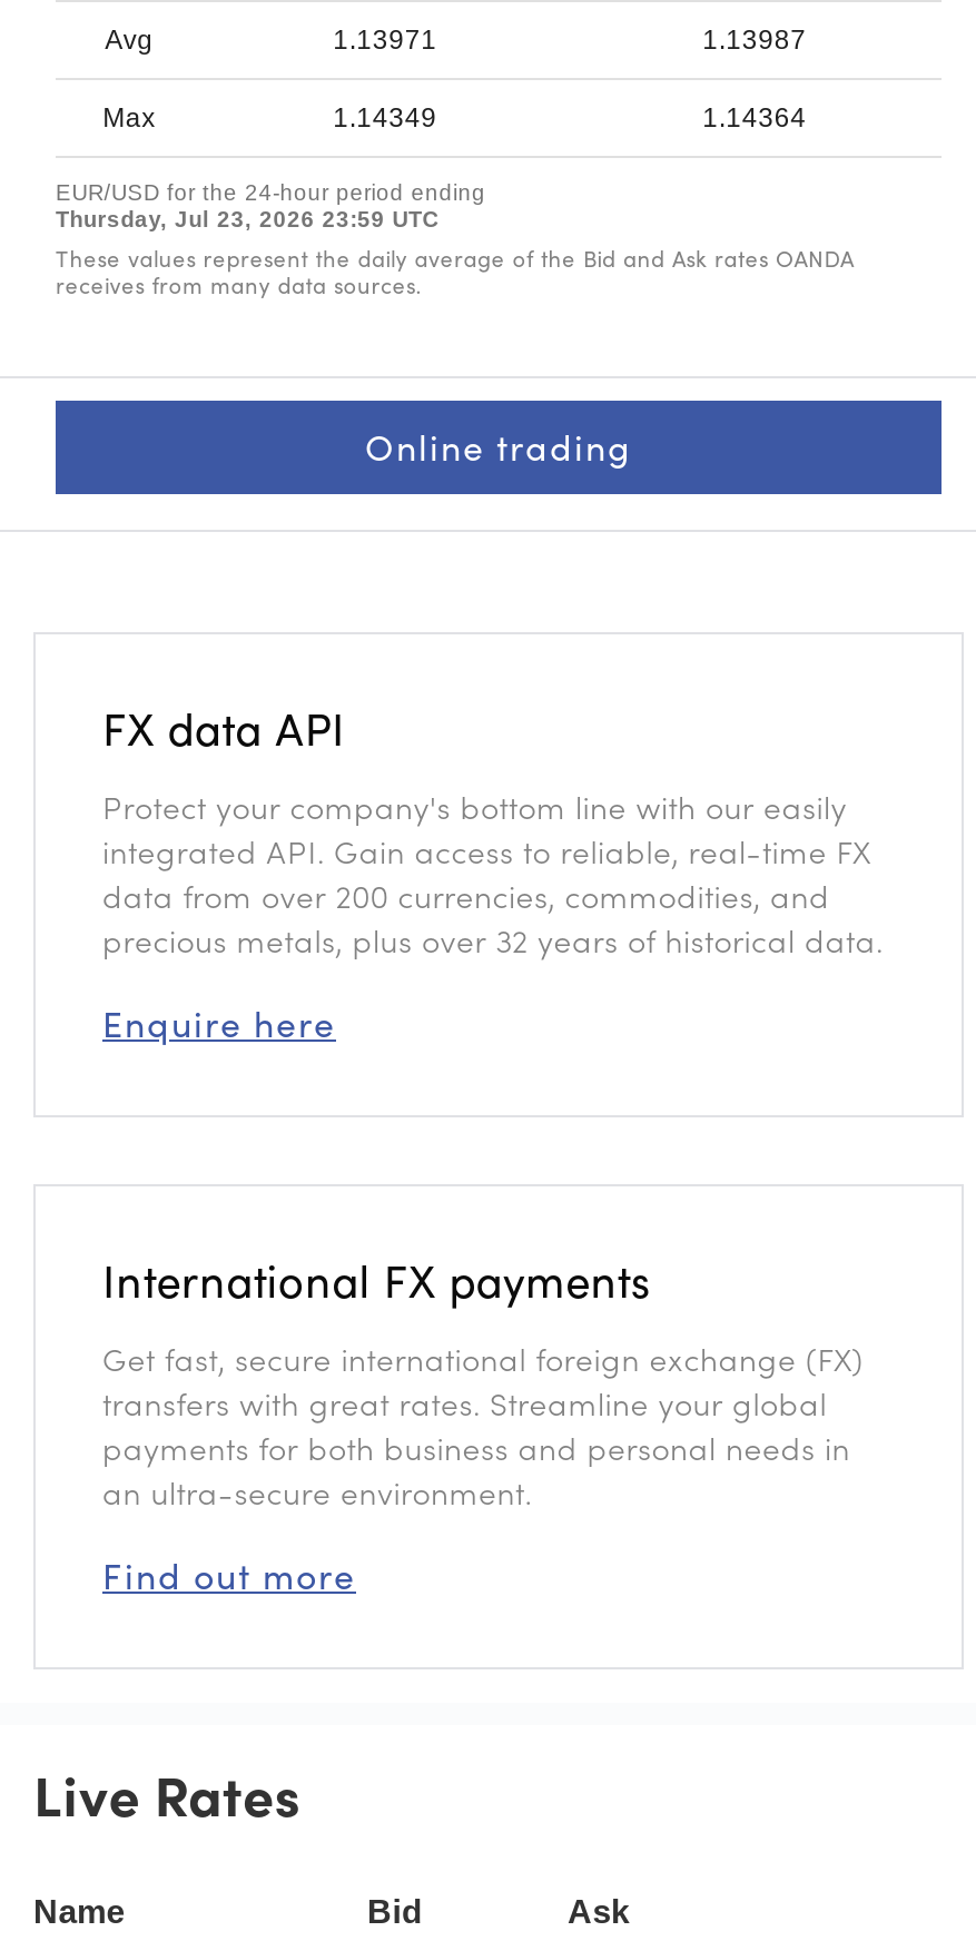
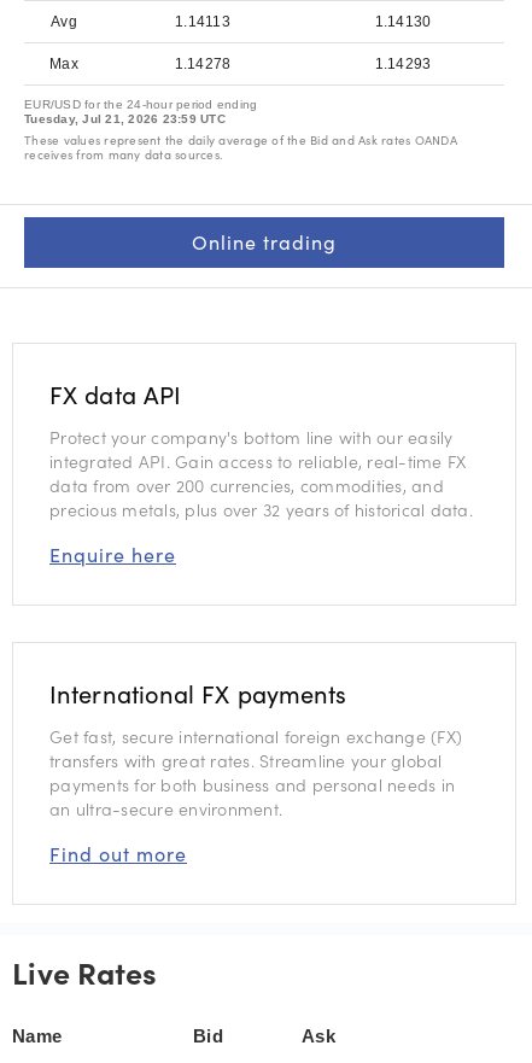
- 1.13971
+ 1.14113

- 1.13987
+ 1.14130

- 1.14349
+ 1.14278

- 1.14364
+ 1.14293

- Thursday, Jul 23, 2026 23:59 UTC
+ Tuesday, Jul 21, 2026 23:59 UTC
